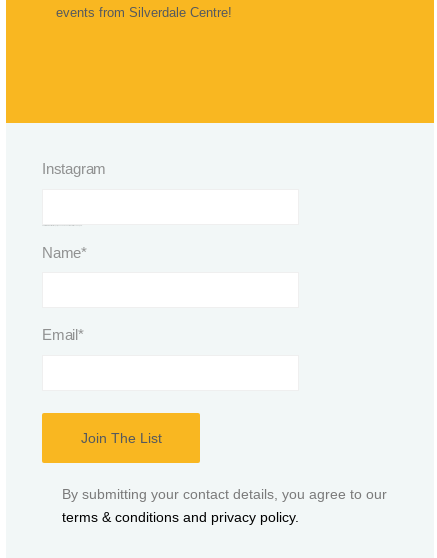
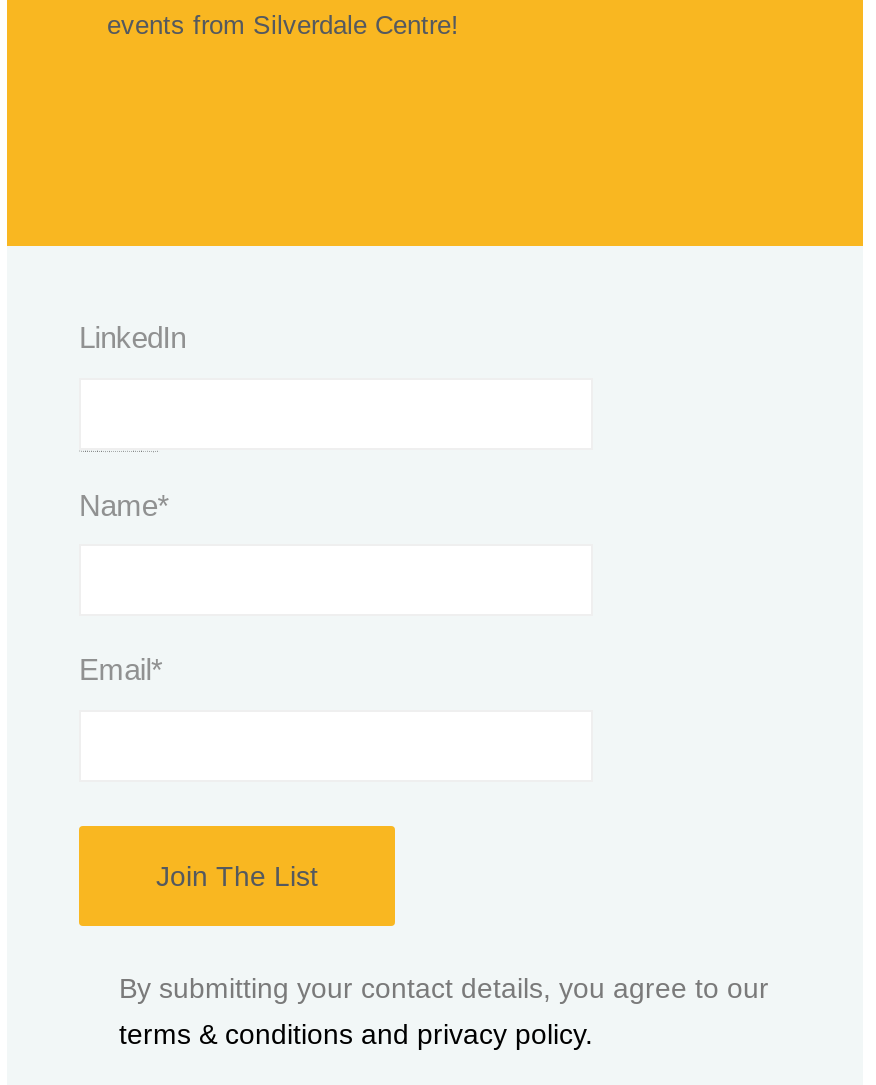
- Instagram
+ LinkedIn
